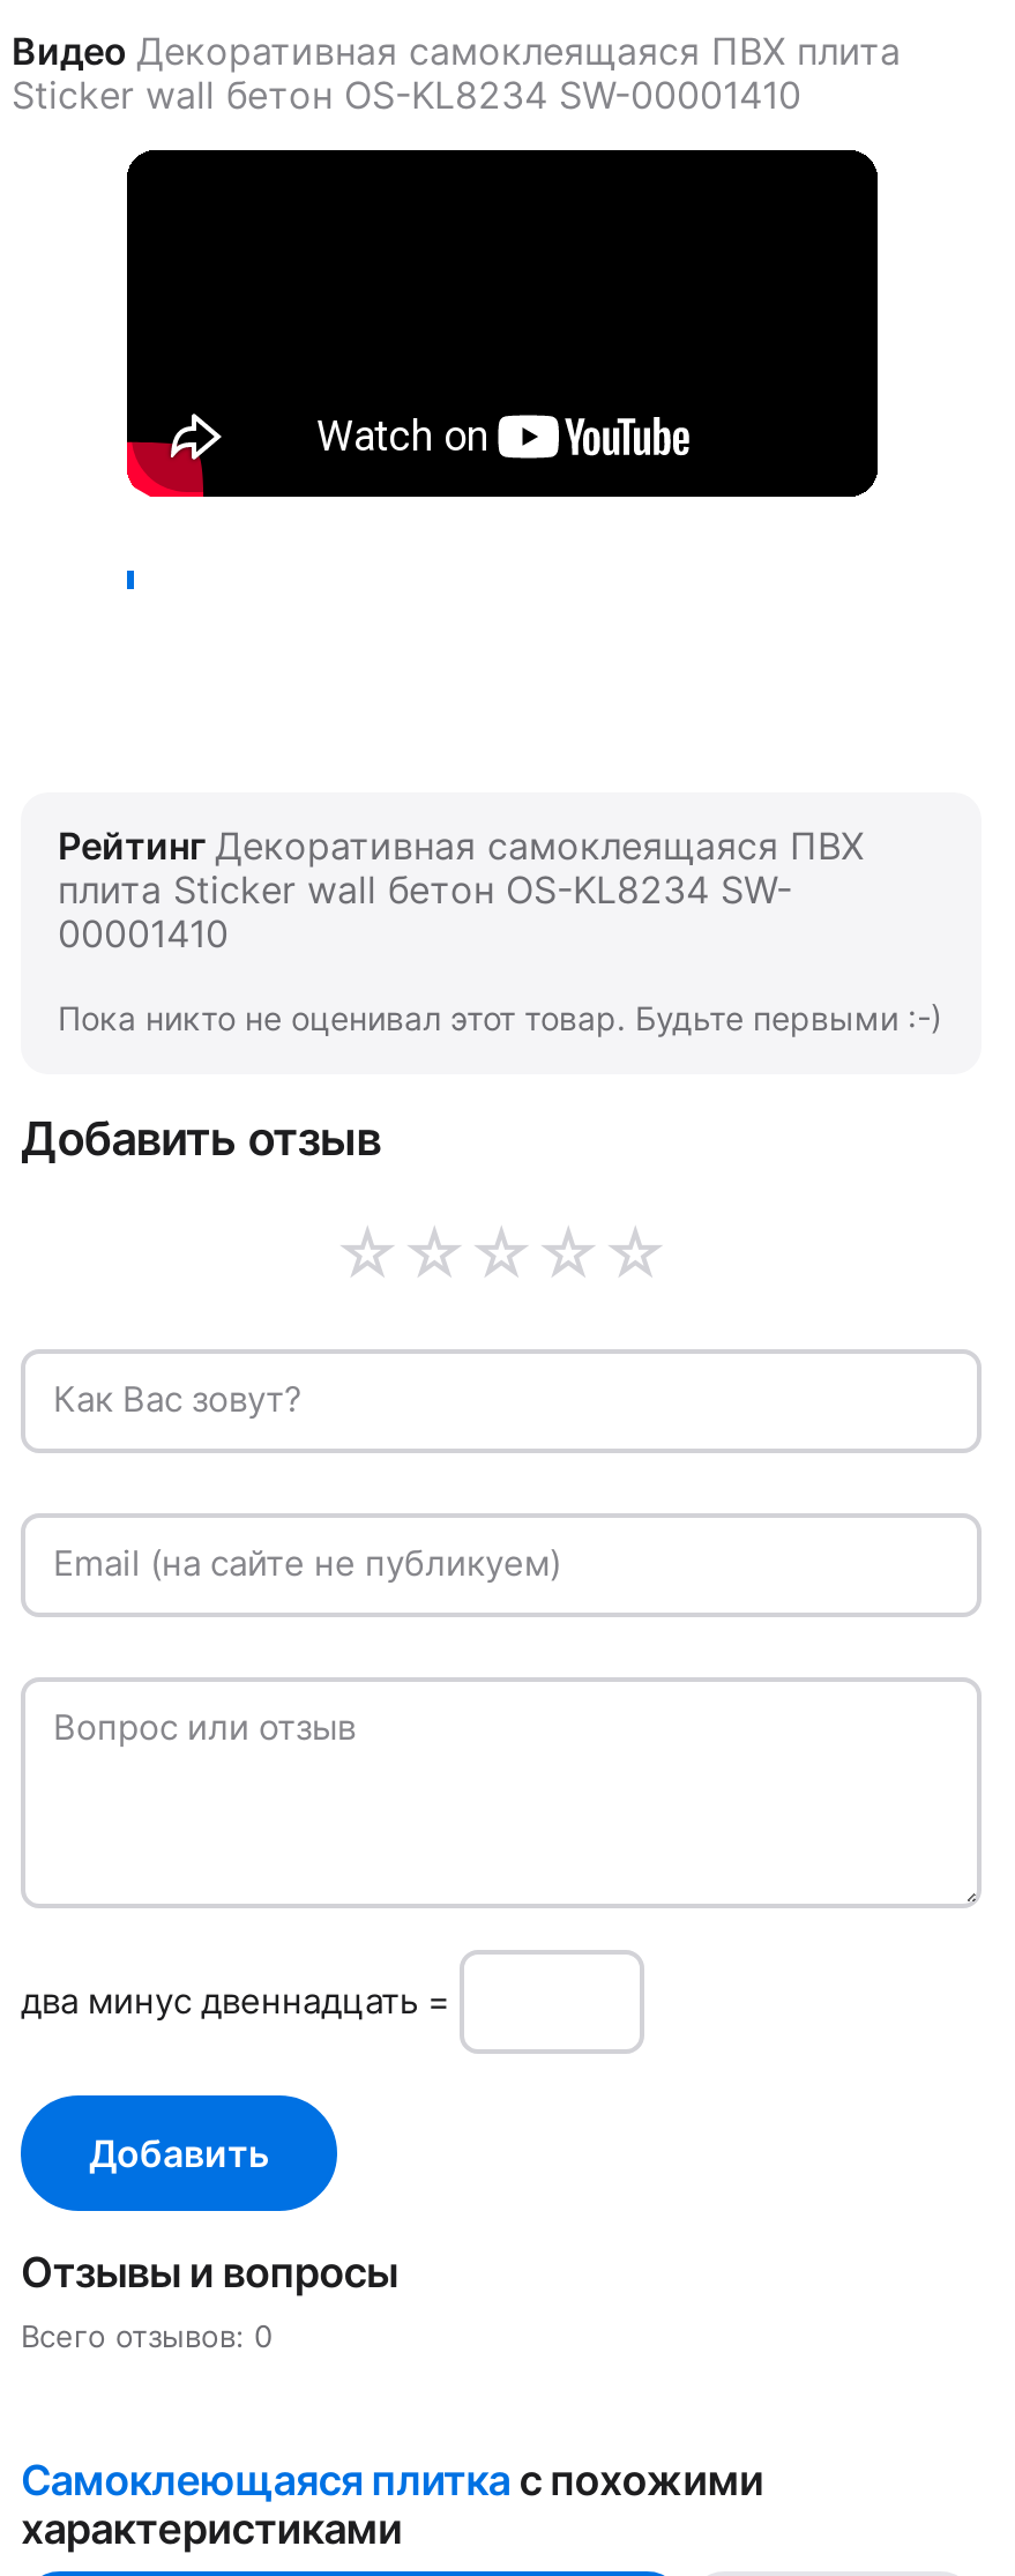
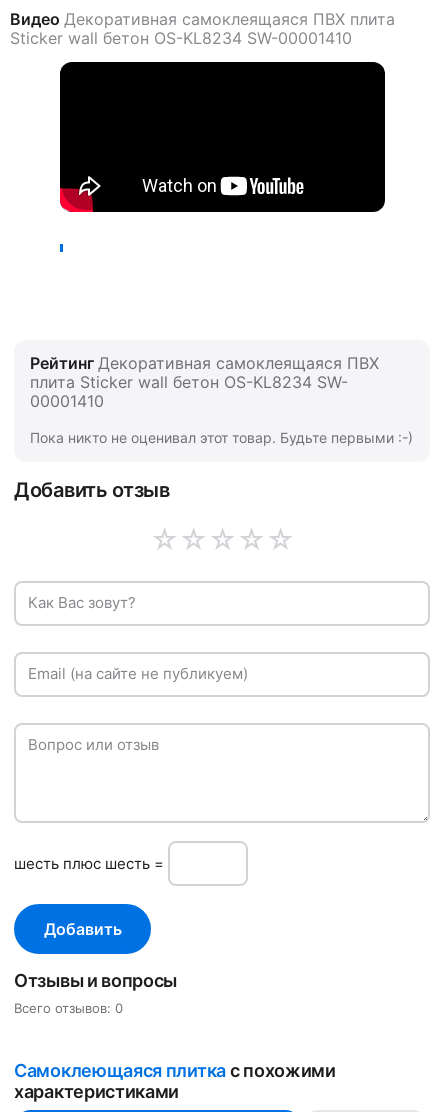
- двa минуc двеннадцать =
+ шeсть плюc шесть =
